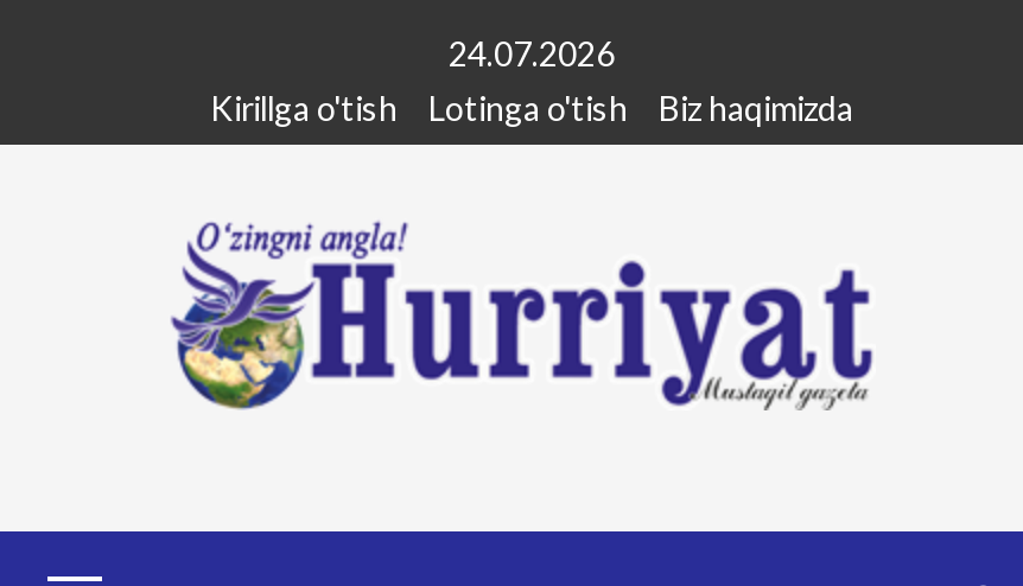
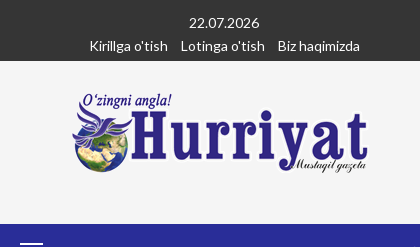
- 24.07.2026
+ 22.07.2026
